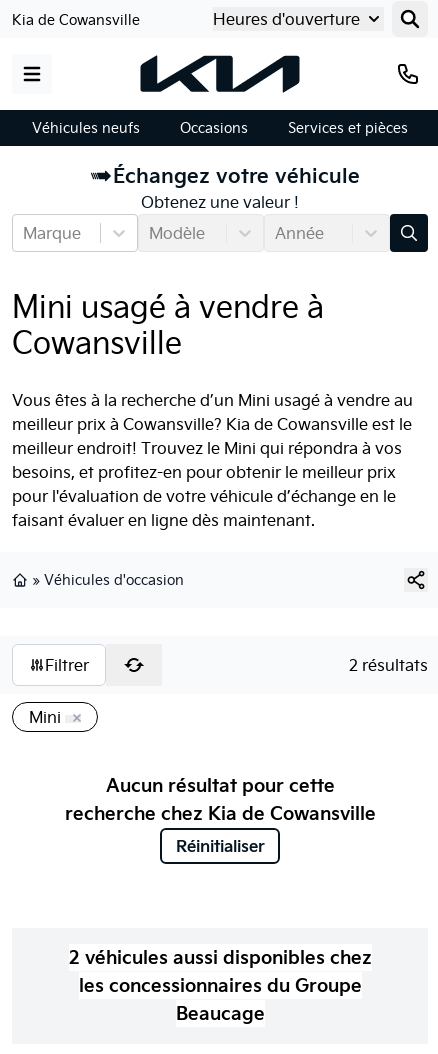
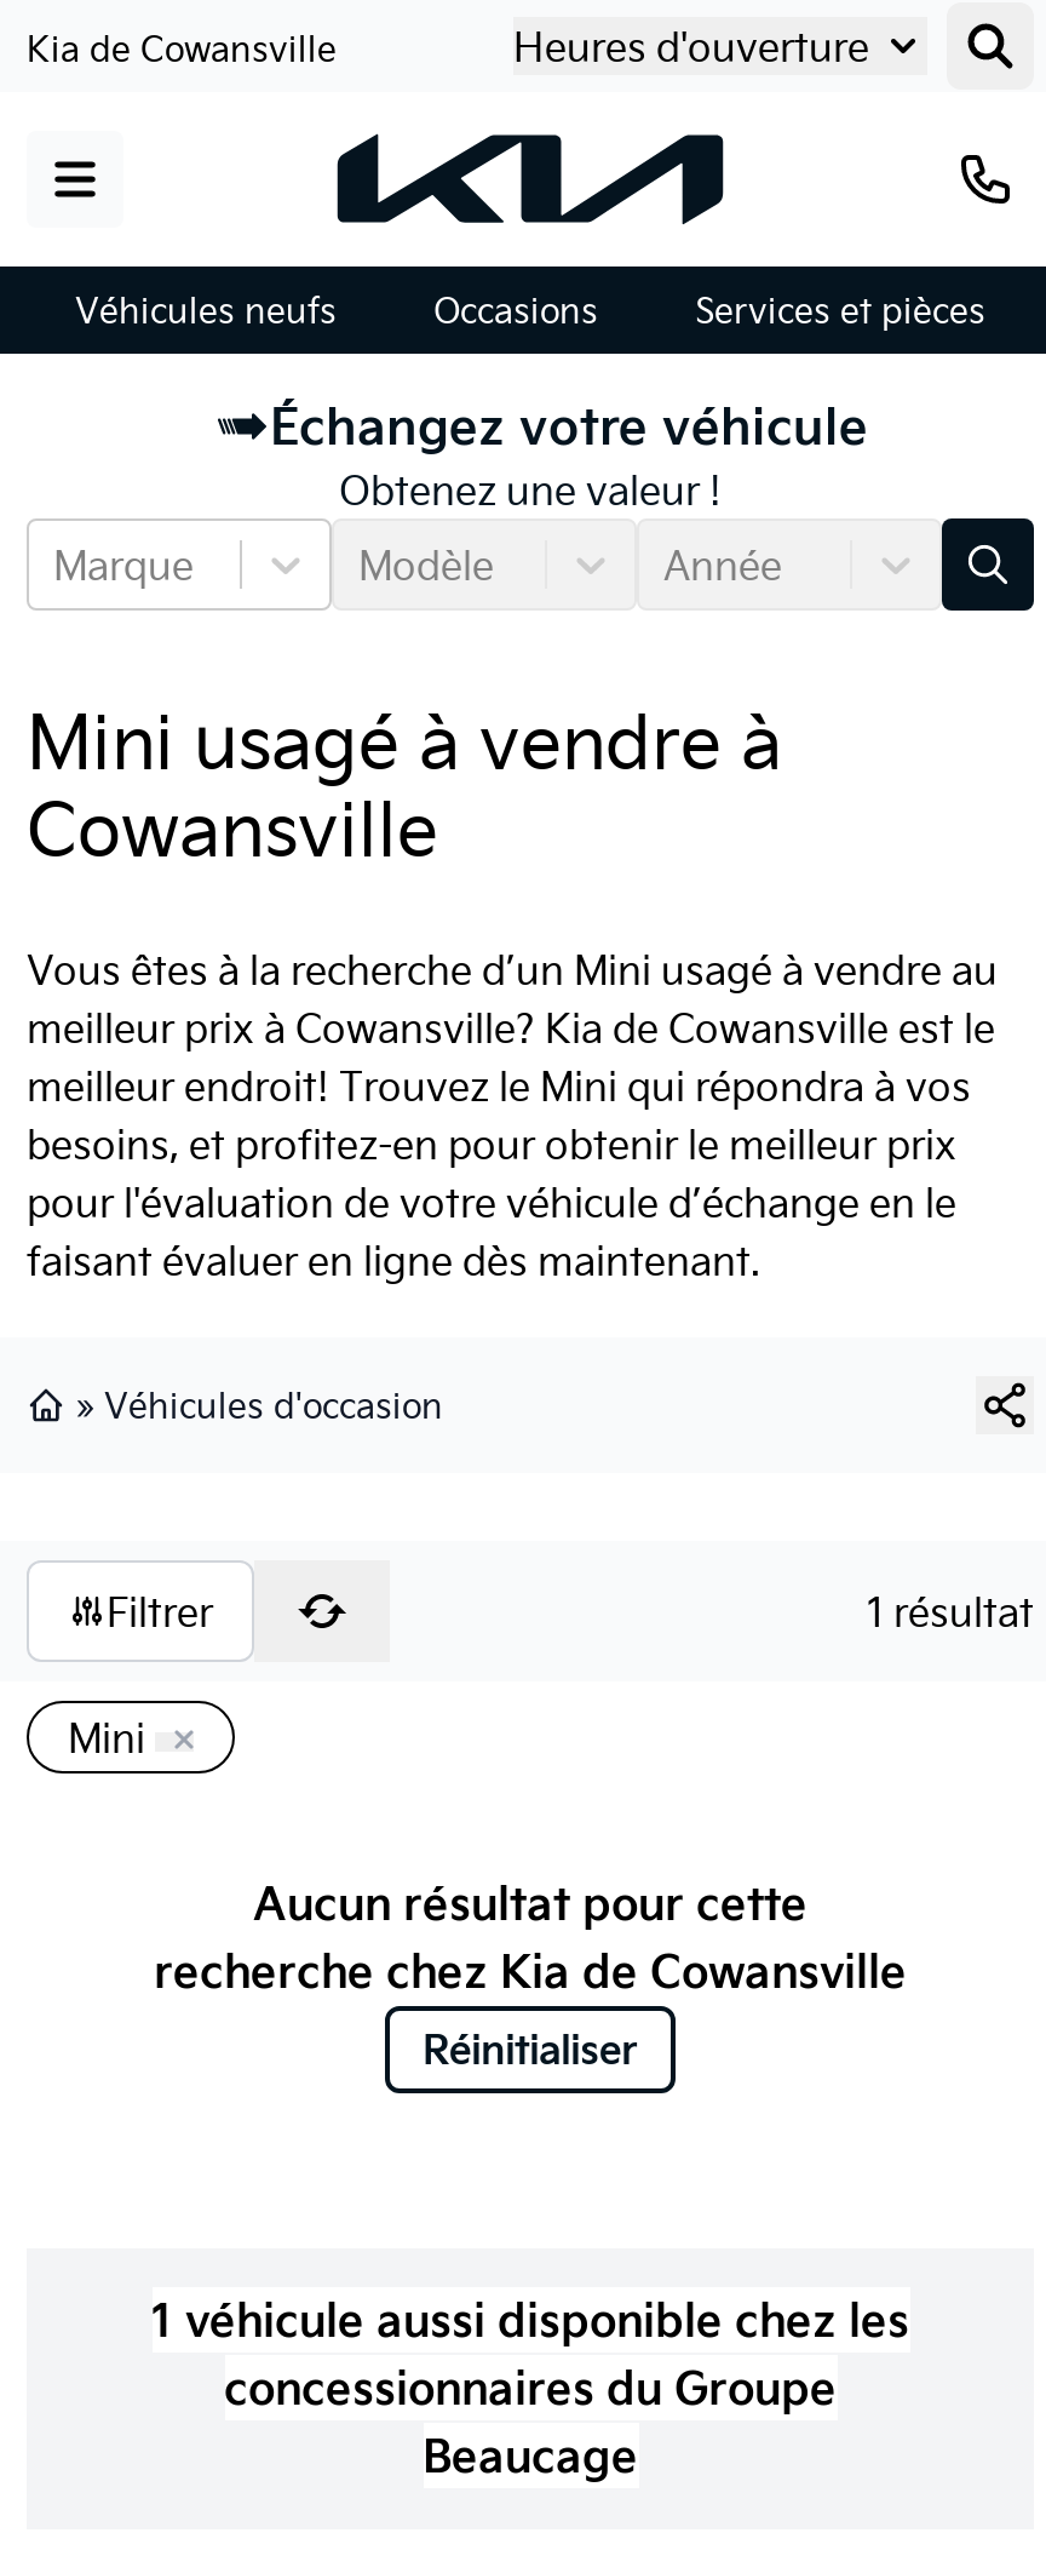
- 2 résultats
+ 1 résultat

- 2 véhicules aussi disponibles chez
- les concessionnaires du Groupe
+ 1 véhicule aussi disponible chez les
+ concessionnaires du Groupe
